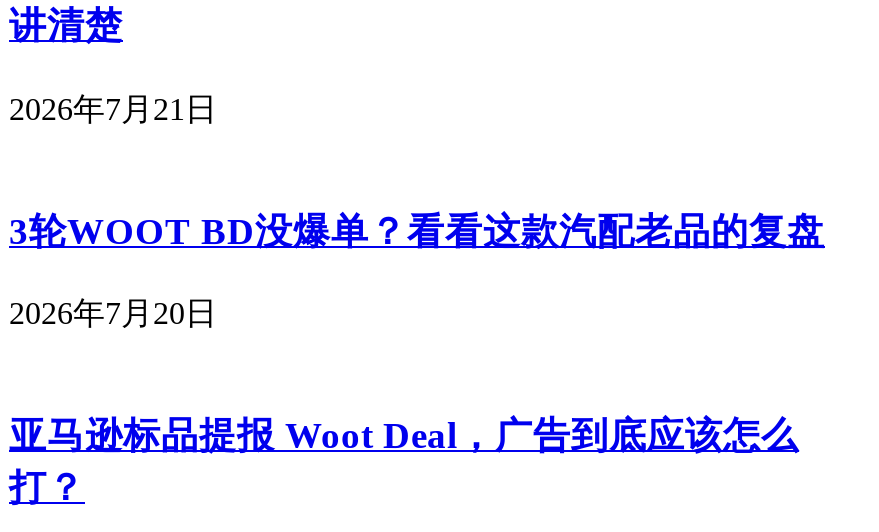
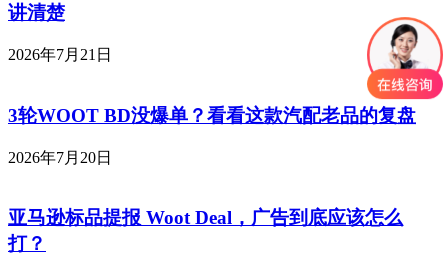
+ [image]
